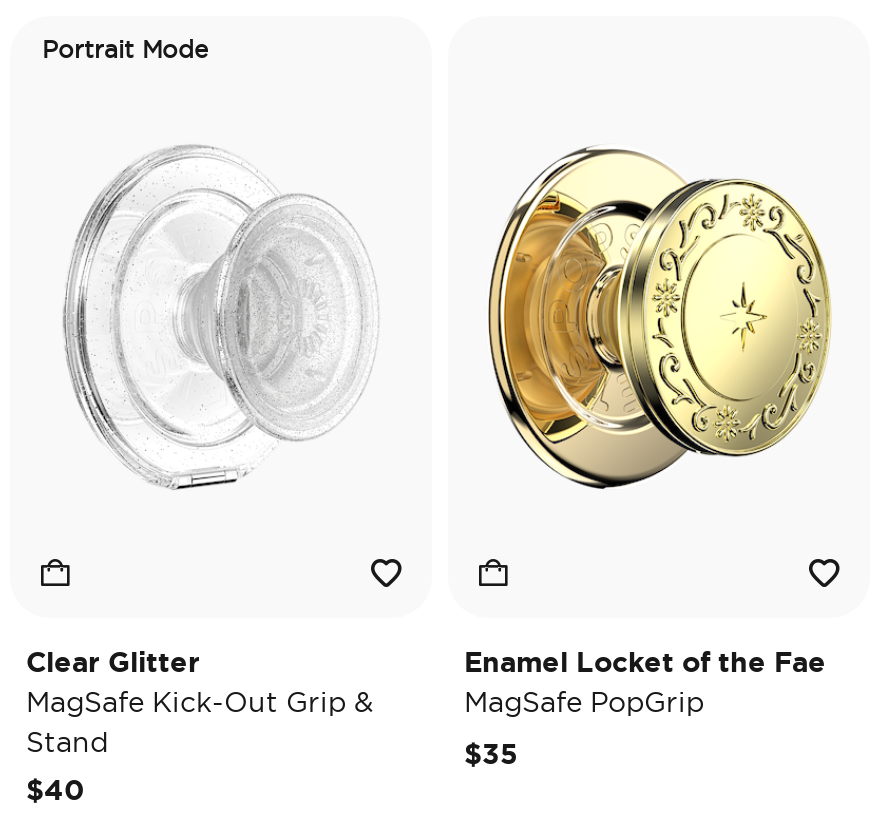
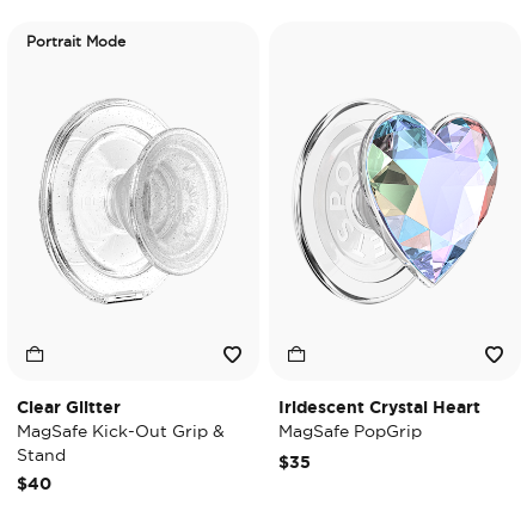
- [image]
+ [image]

- Enamel Locket of the Fae
+ Iridescent Crystal Heart
